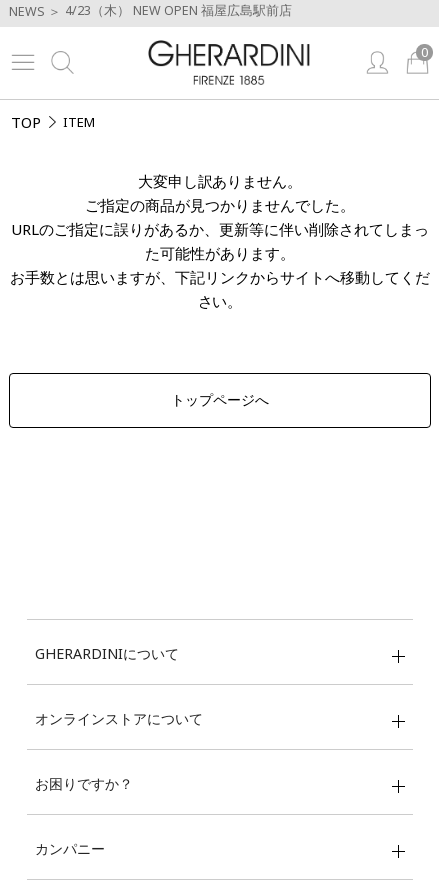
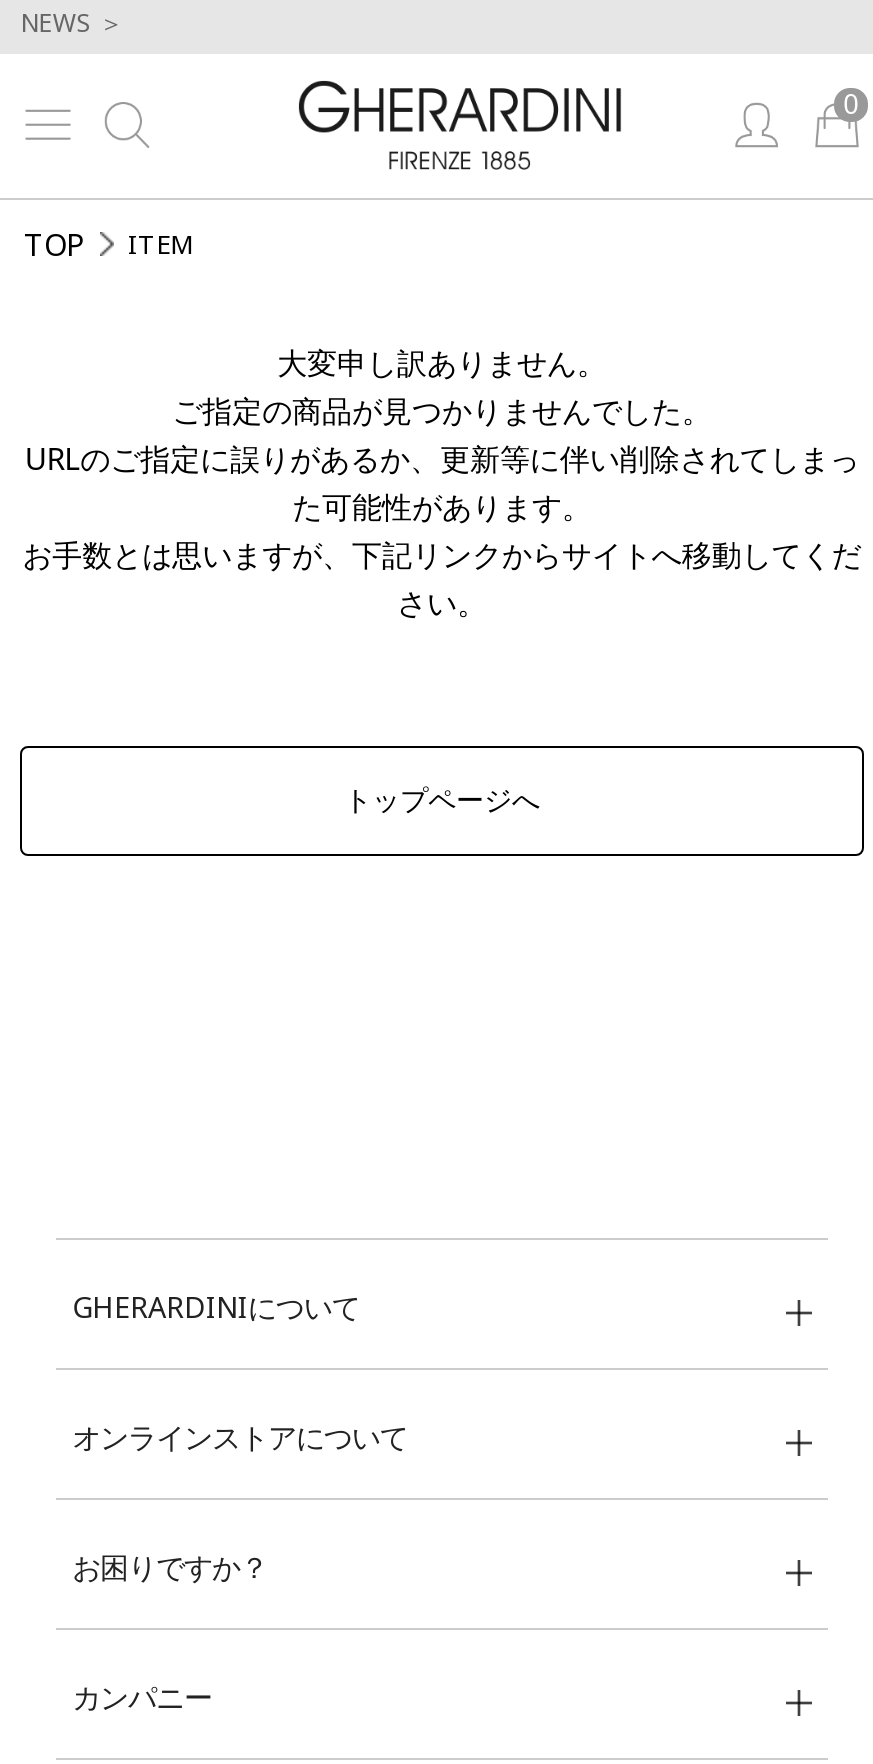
- NEWS ＞ 4/23（木） NEW OPEN 福屋広島駅前店
+ NEWS ＞
